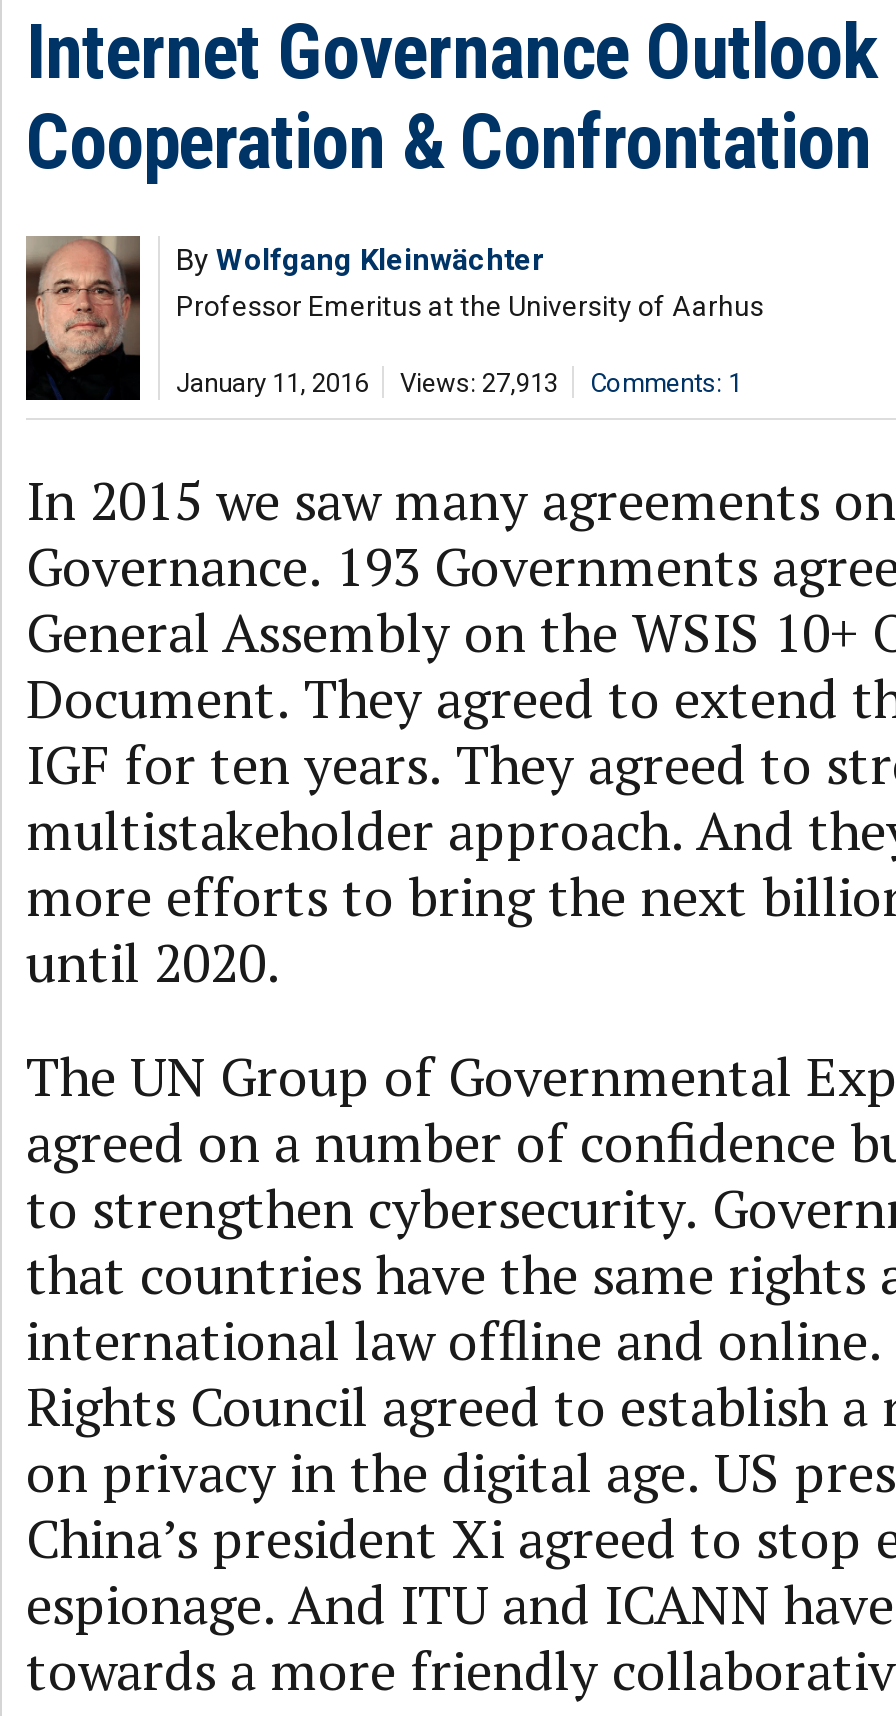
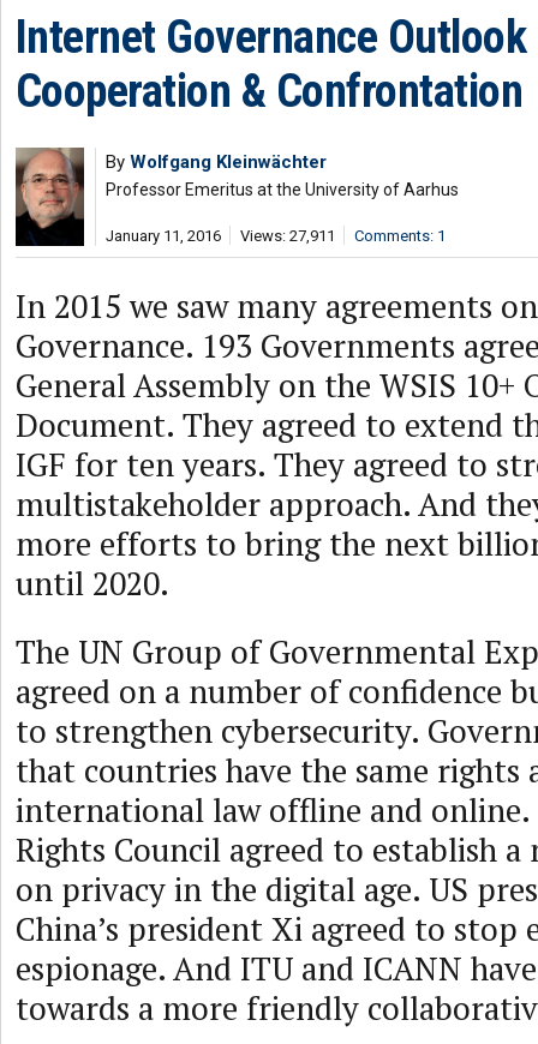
- January 11, 2016 Views: 27,913 Comments: 1
+ January 11, 2016 Views: 27,911 Comments: 1
